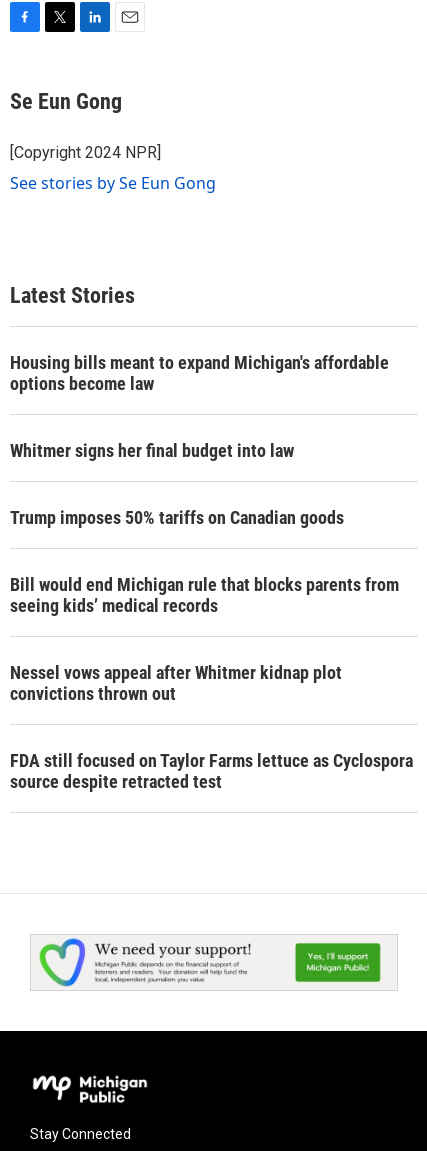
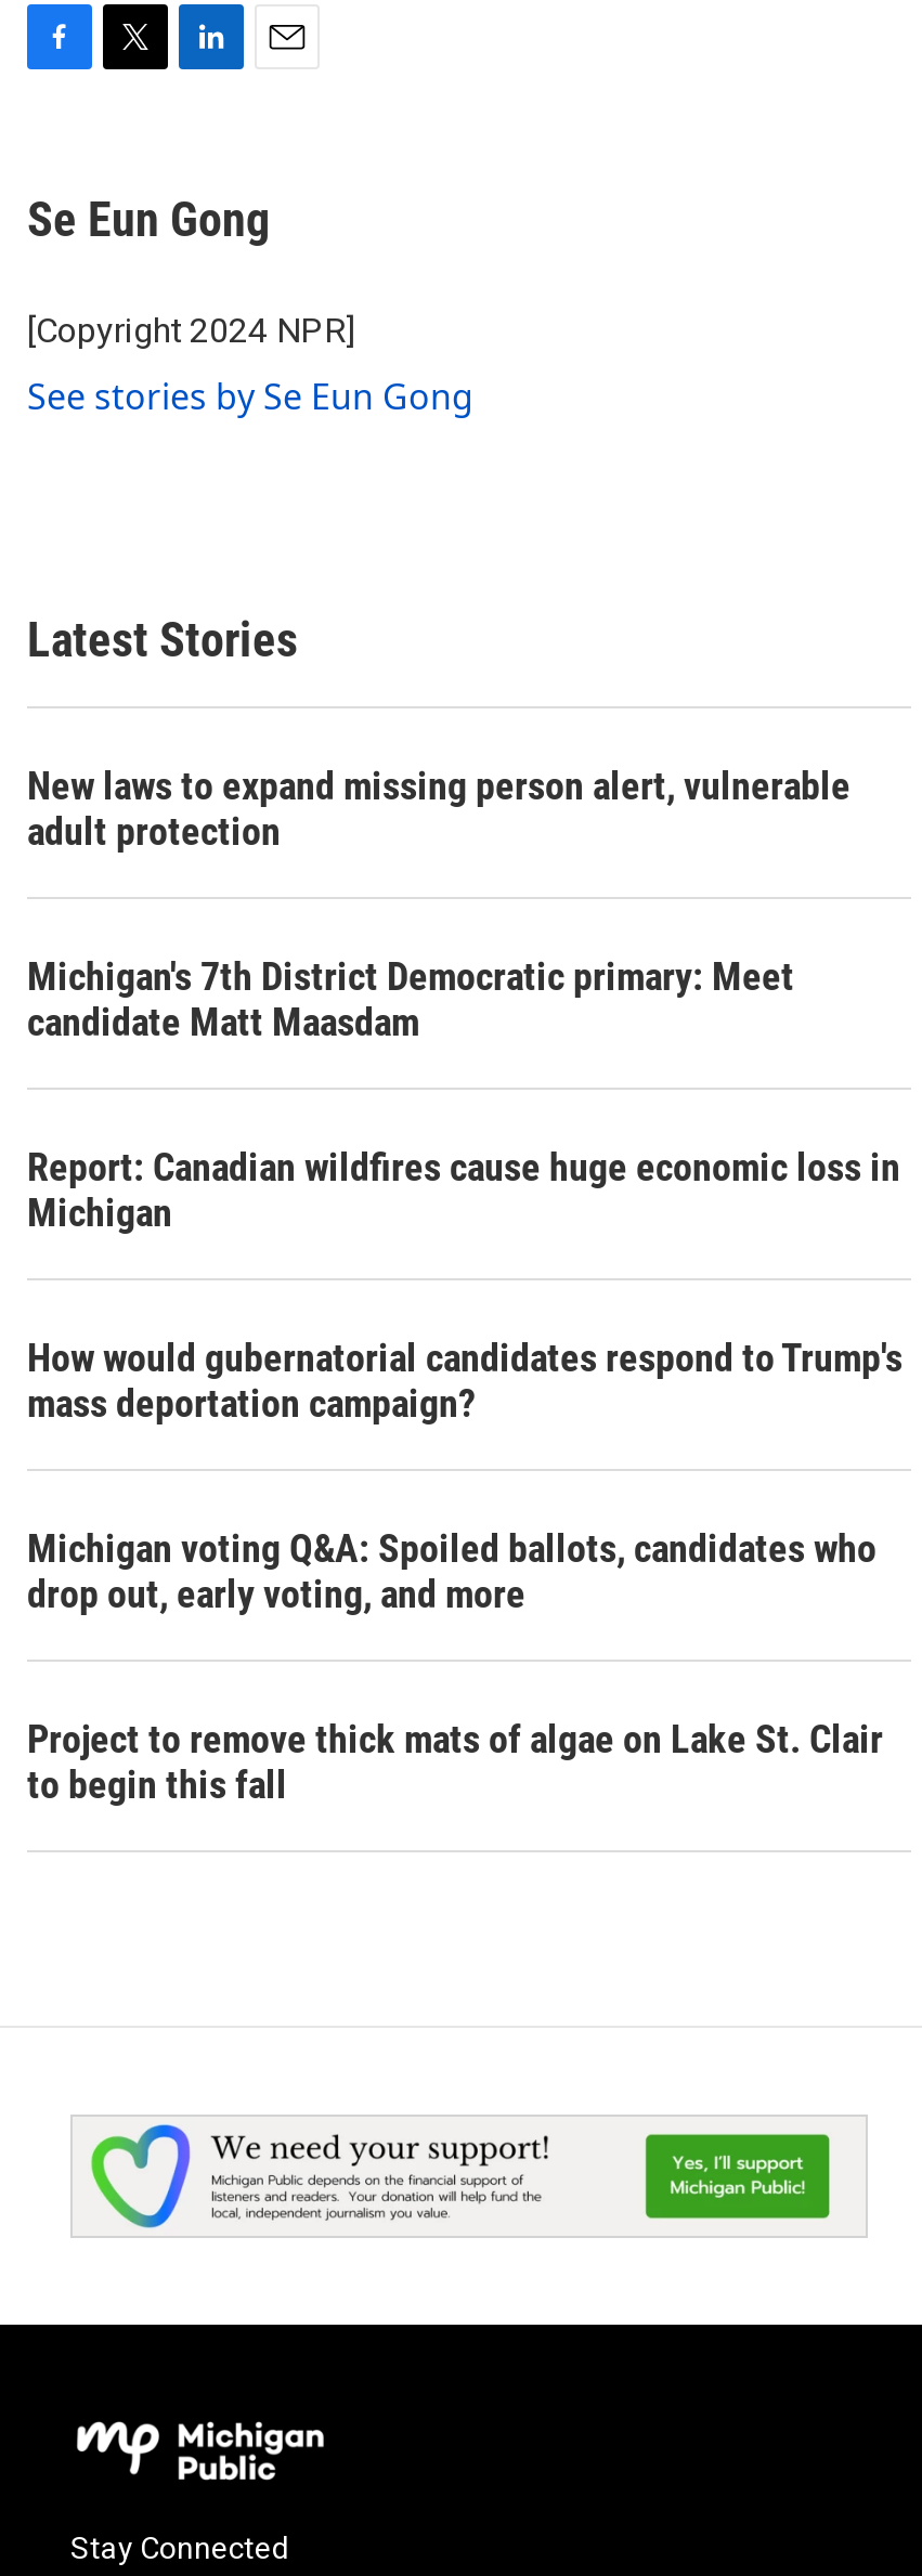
- Housing bills meant to expand Michigan's affordable
- options become law
+ New laws to expand missing person alert, vulnerable
+ adult protection

- Whitmer signs her final budget into law
+ Michigan's 7th District Democratic primary: Meet
+ candidate Matt Maasdam

- Trump imposes 50% tariffs on Canadian goods
+ Report: Canadian wildfires cause huge economic loss in
+ Michigan

- Bill would end Michigan rule that blocks parents from
- seeing kids’ medical records
+ How would gubernatorial candidates respond to Trump's
+ mass deportation campaign?

- Nessel vows appeal after Whitmer kidnap plot
- convictions thrown out
+ Michigan voting Q&A: Spoiled ballots, candidates who
+ drop out, early voting, and more

- FDA still focused on Taylor Farms lettuce as Cyclospora
- source despite retracted test
+ Project to remove thick mats of algae on Lake St. Clair
+ to begin this fall
